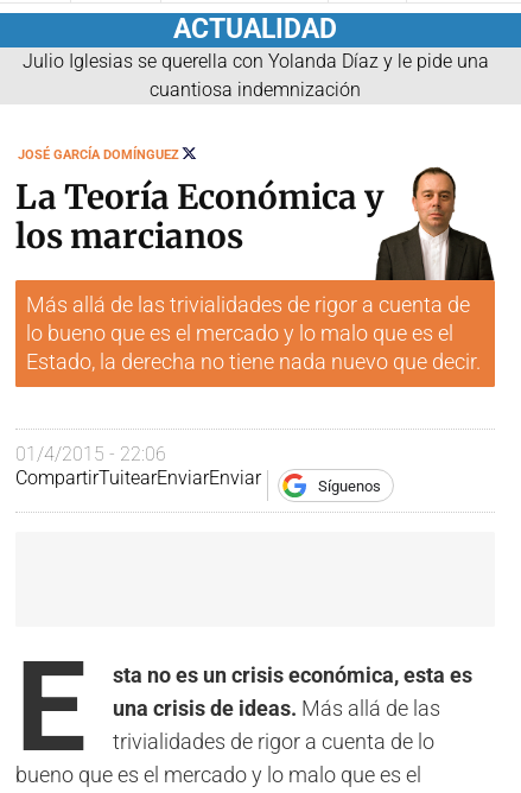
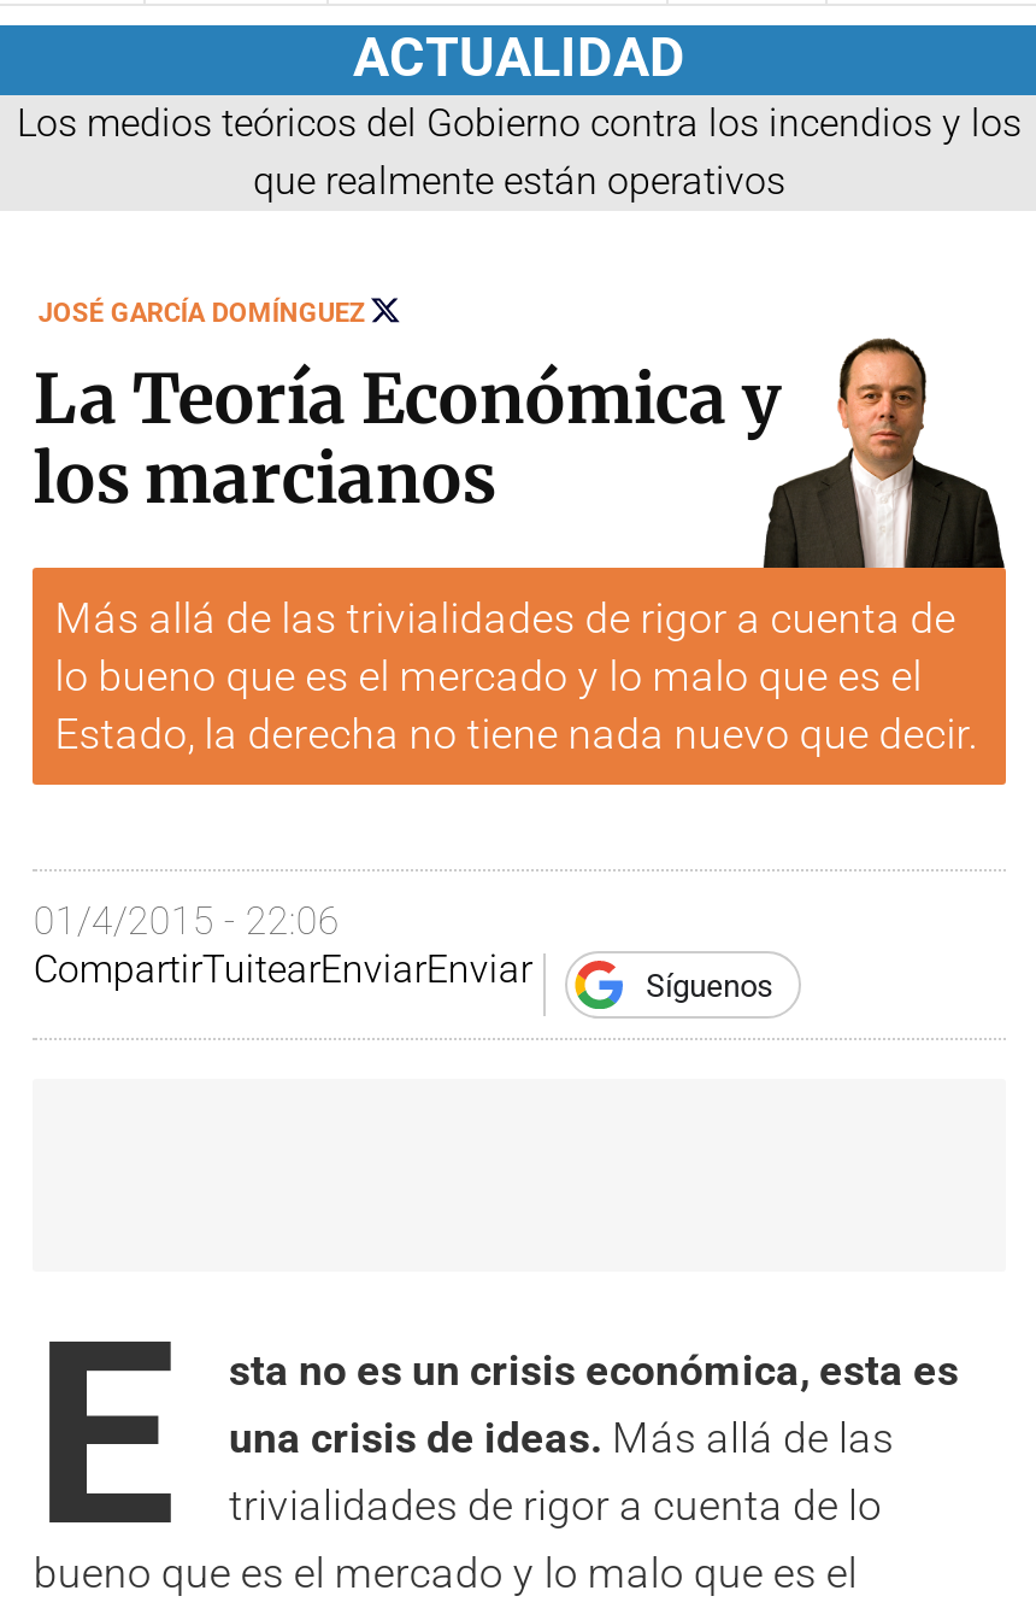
- Julio Iglesias se querella con Yolanda Díaz y le pide una
- cuantiosa indemnización
+ Los medios teóricos del Gobierno contra los incendios y los
+ que realmente están operativos
